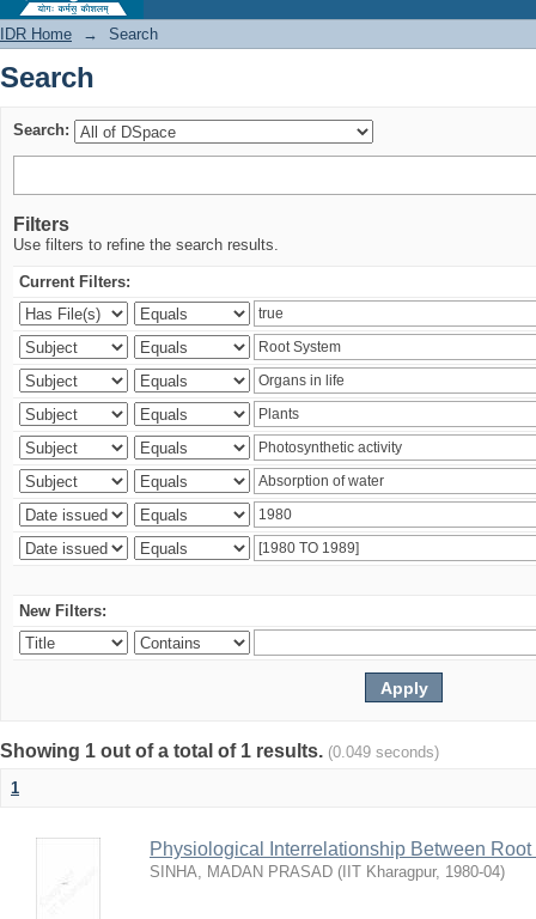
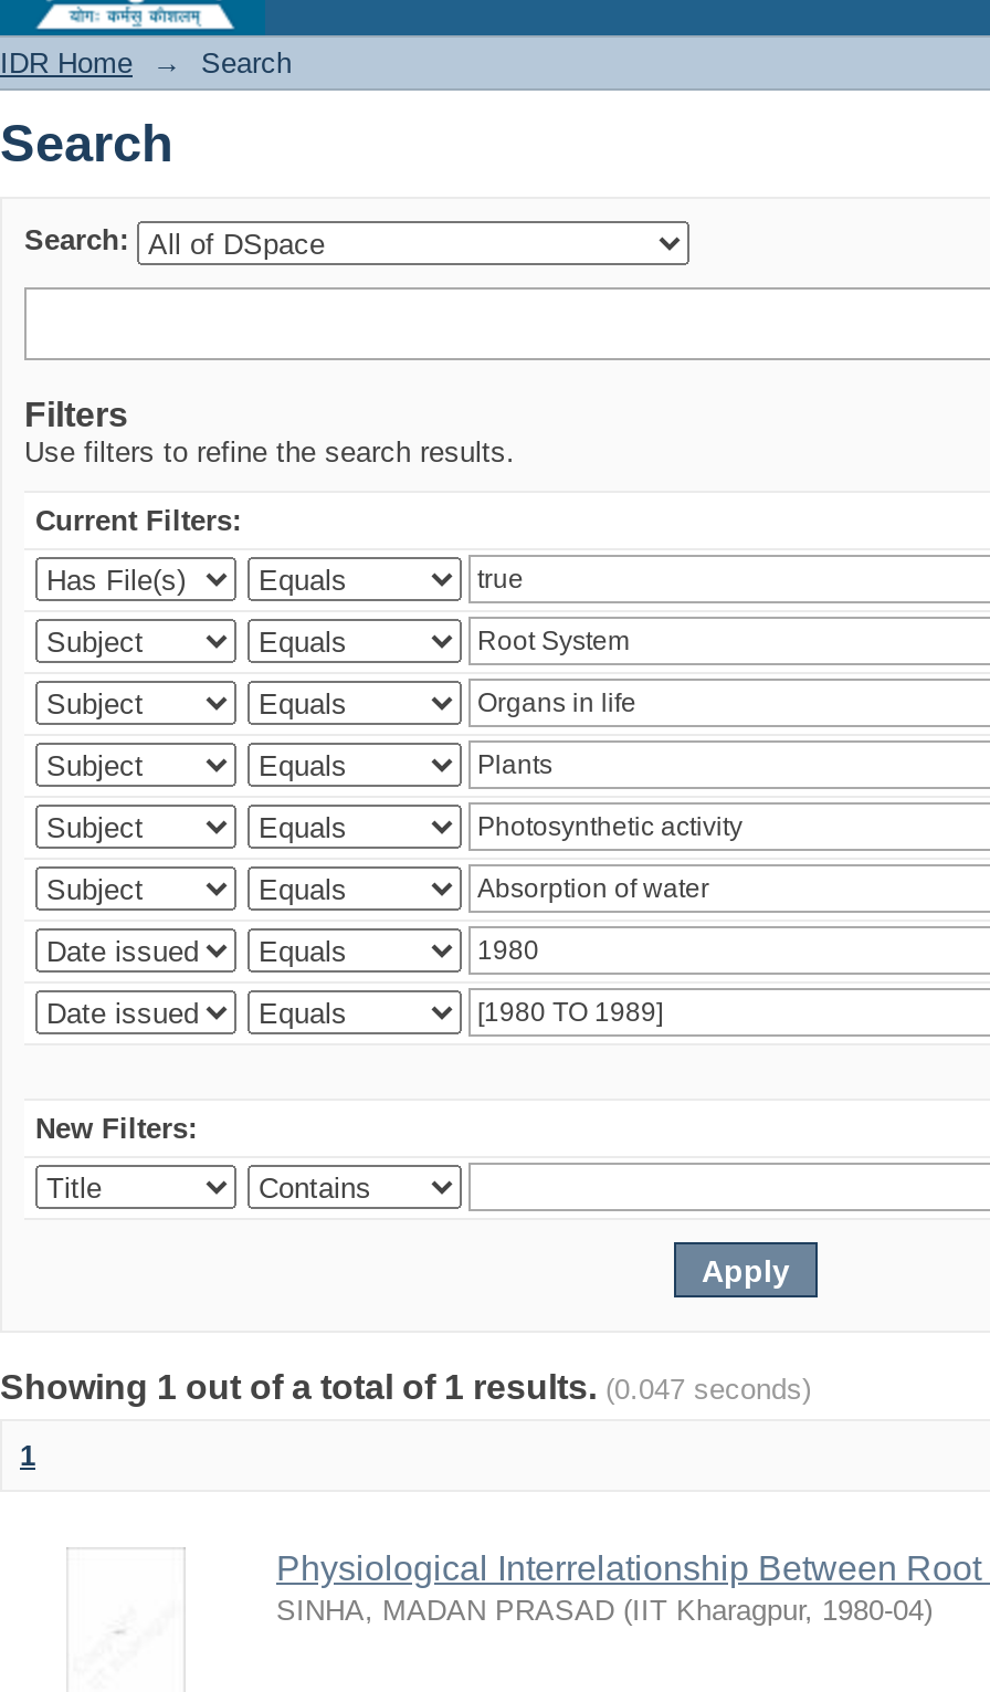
- Showing 1 out of a total of 1 results. (0.049 seconds)
+ Showing 1 out of a total of 1 results. (0.047 seconds)
